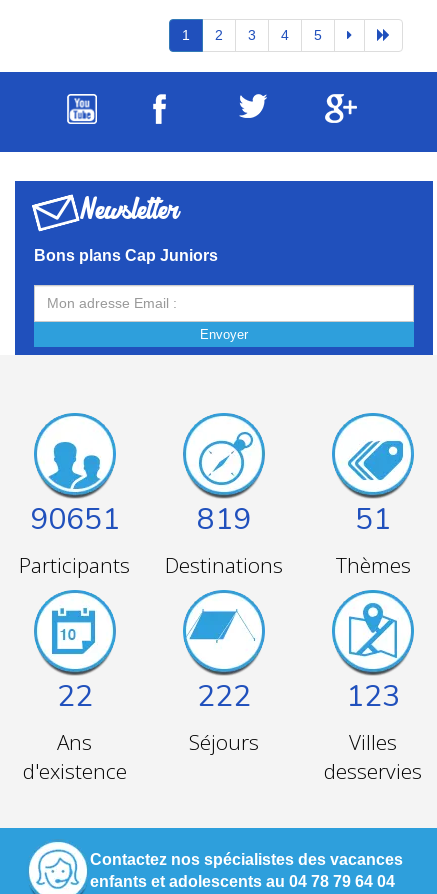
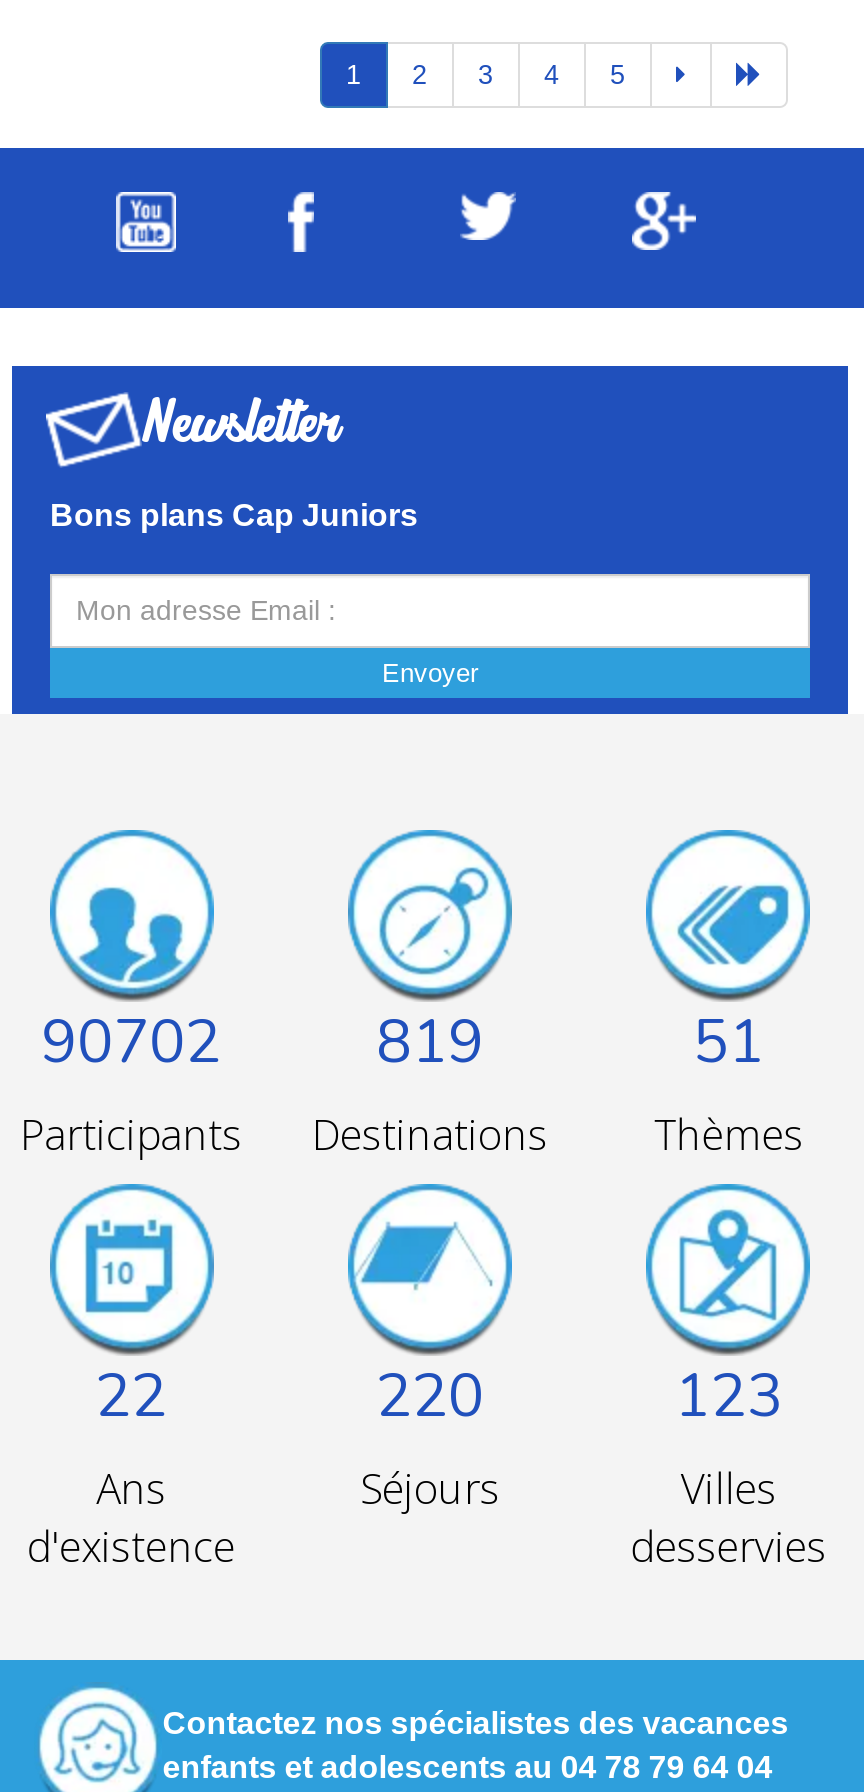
- 90651 819
+ 90702 819

- 222
+ 220
